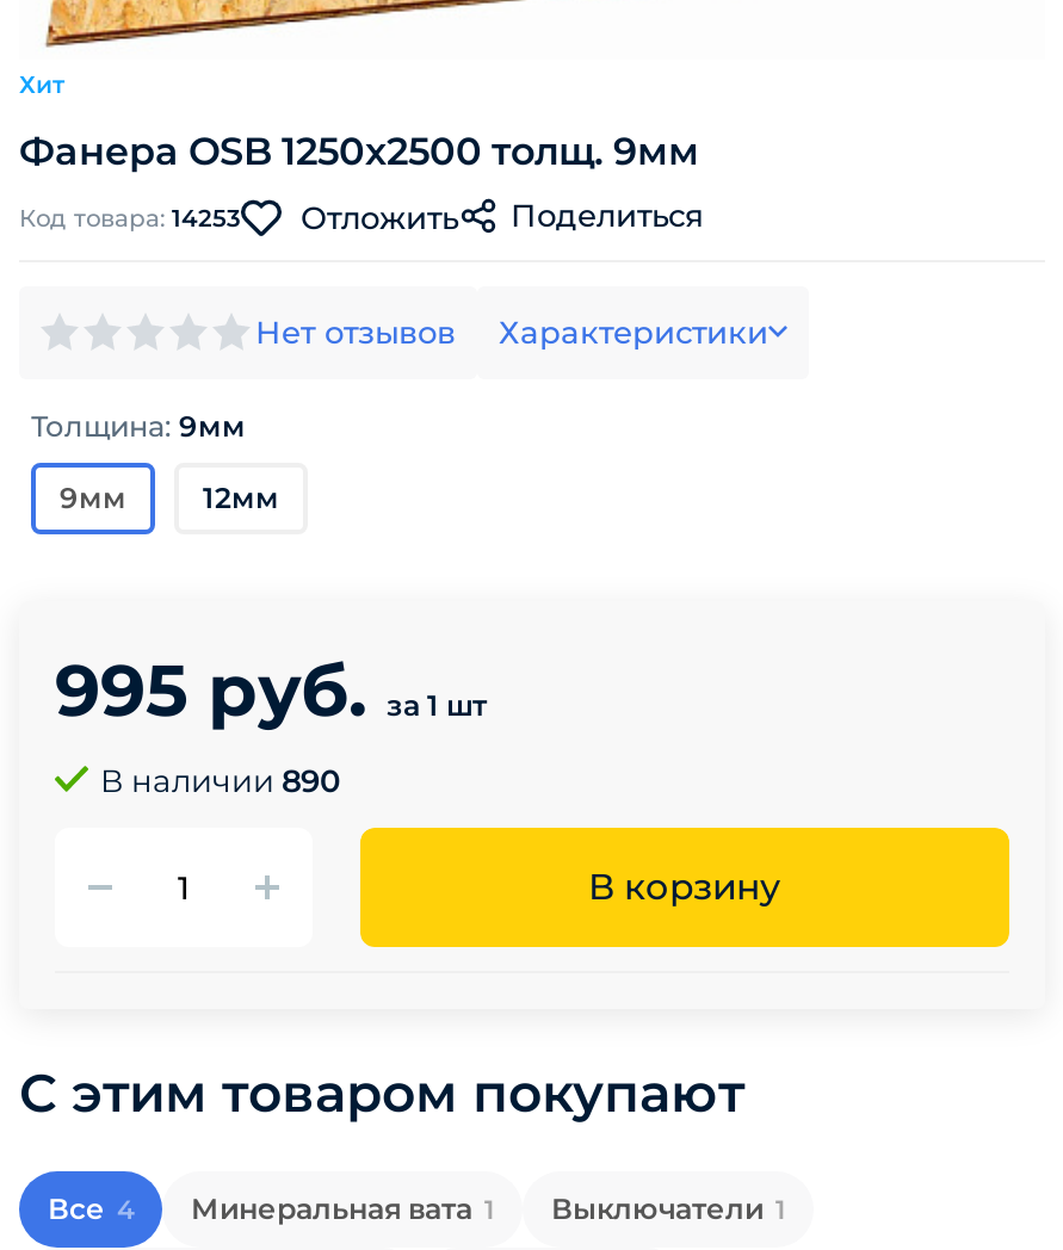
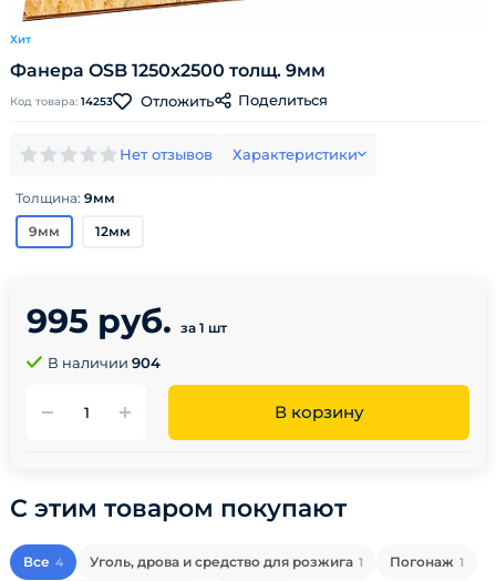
- В наличии 890
+ В наличии 904

- Минеральная вата 1
- Выключатели 1
+ Уголь, дрова и средство для розжига 1
+ Погонаж 1
